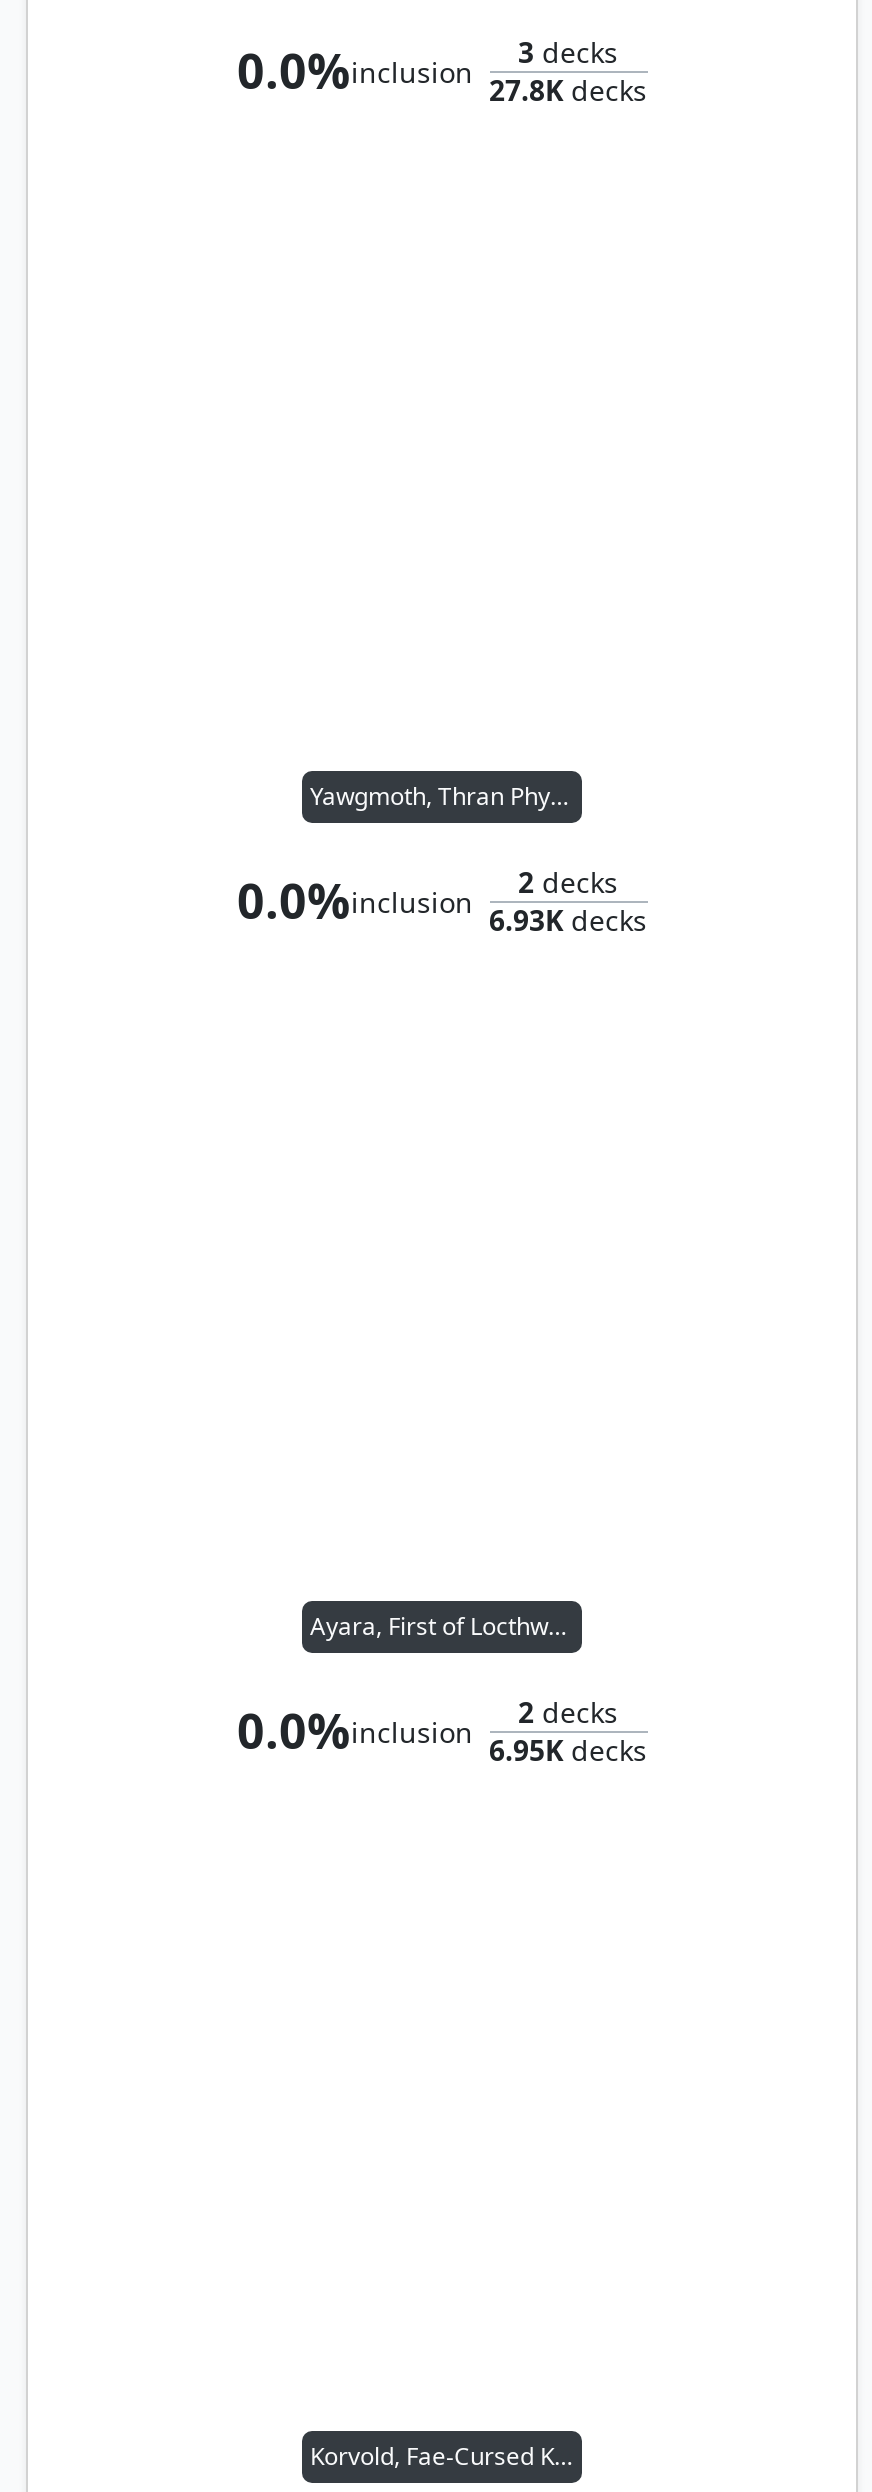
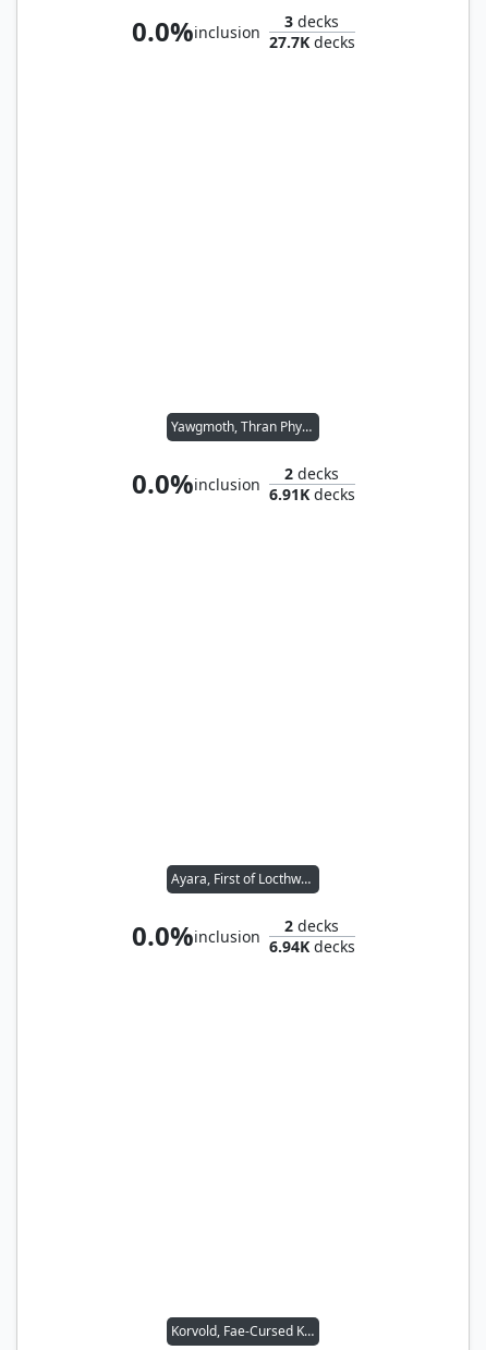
- 0.0%inclusion 27.8K decks 3 decks
+ 0.0%inclusion 27.7K decks 3 decks

- 0.0%inclusion 6.93K decks 2 decks
+ 0.0%inclusion 6.91K decks 2 decks

- 0.0%inclusion 6.95K decks 2 decks
+ 0.0%inclusion 6.94K decks 2 decks
